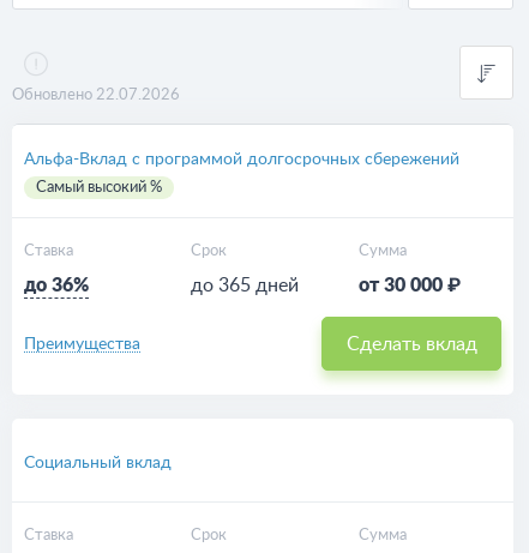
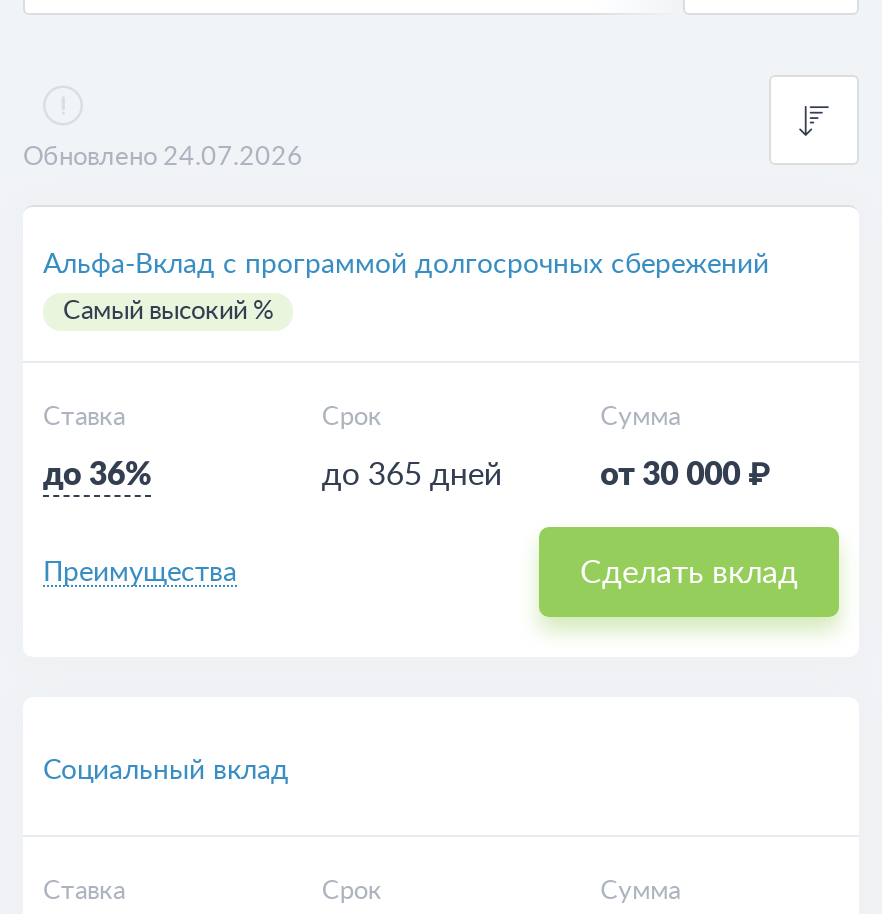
- Обновлено 22.07.2026
+ Обновлено 24.07.2026
